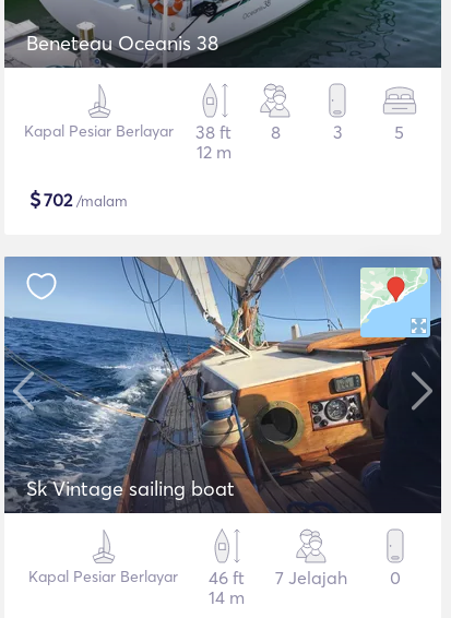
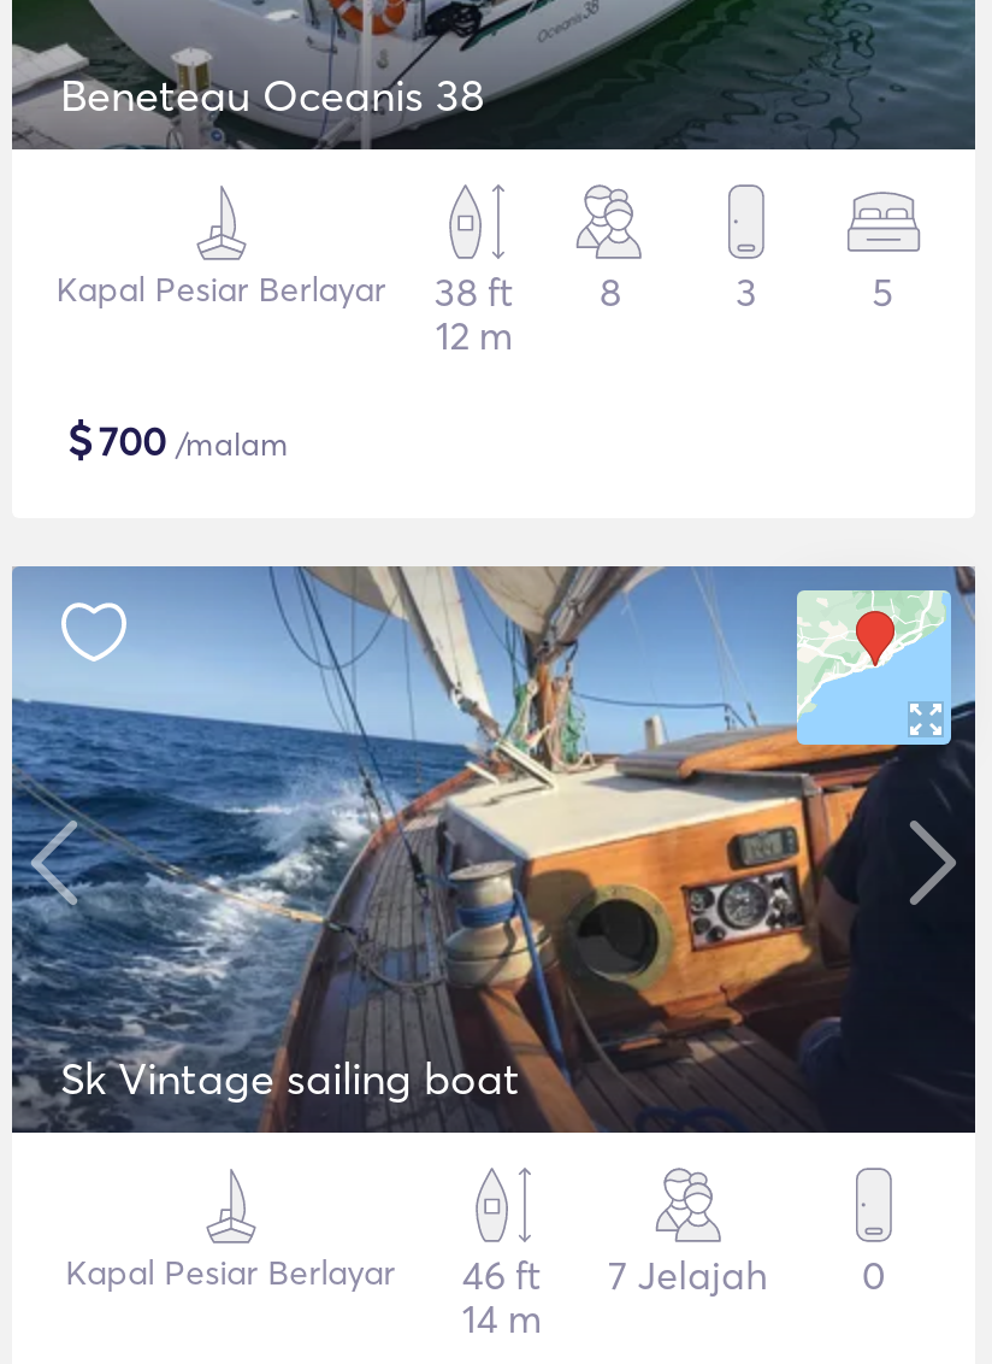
- $702 /malam
+ $700 /malam
